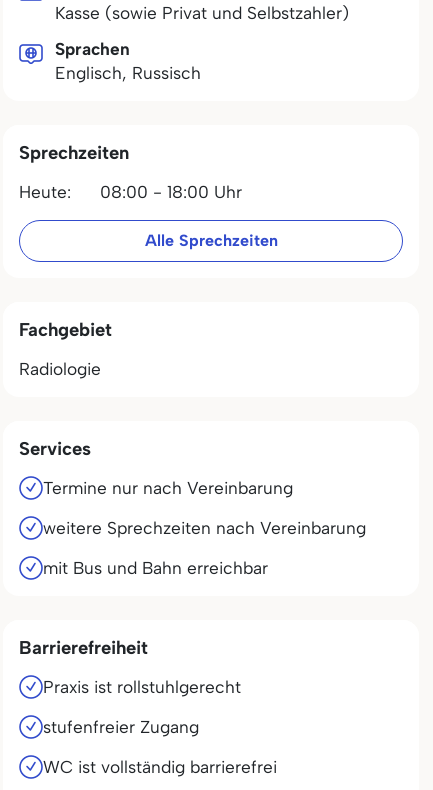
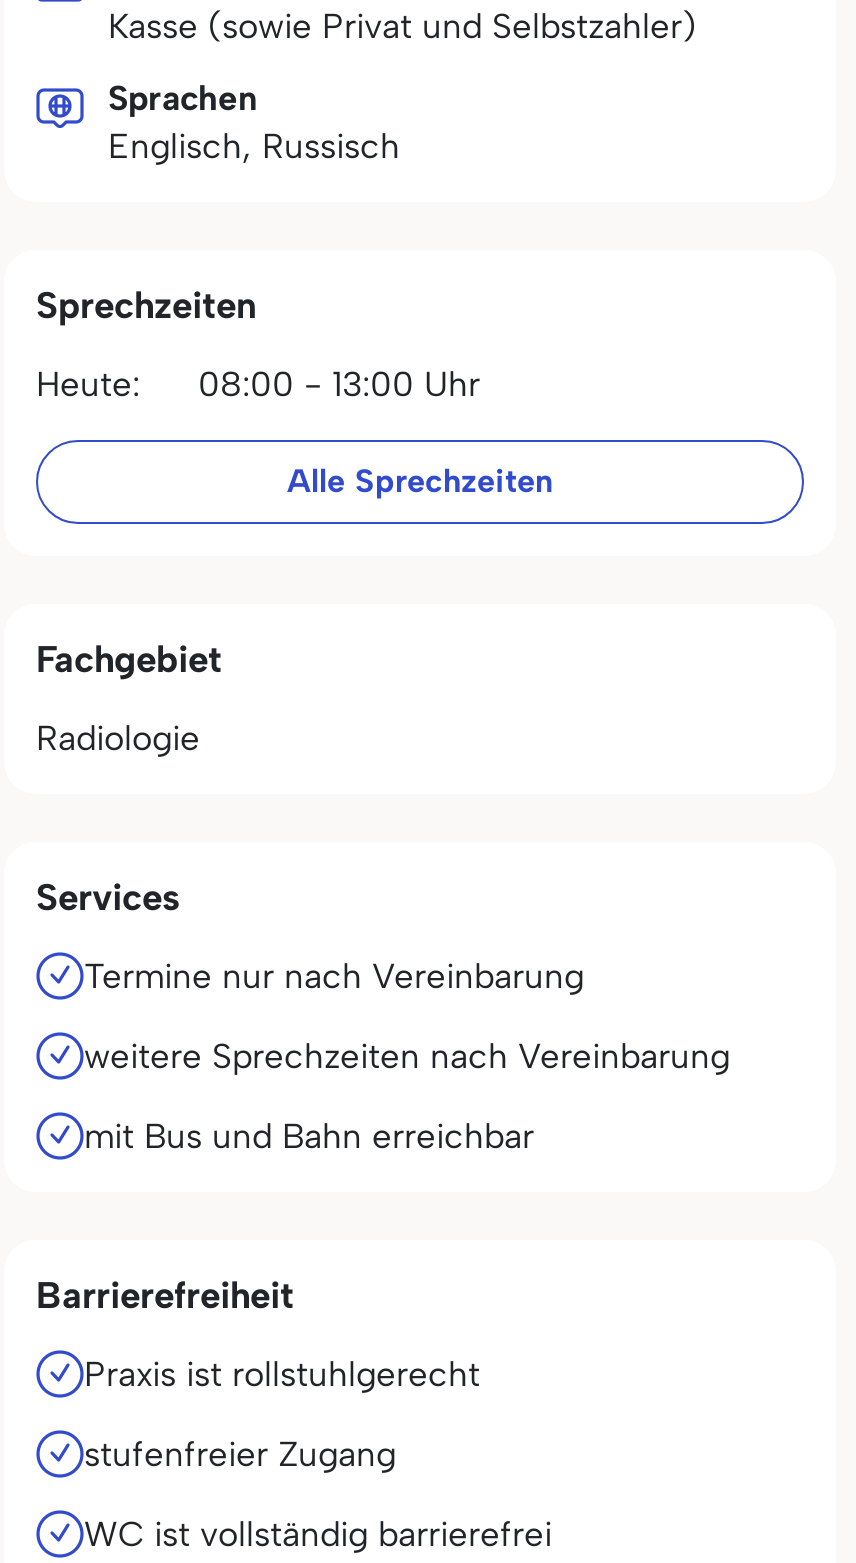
- Heute: 08:00 - 18:00 Uhr
+ Heute: 08:00 - 13:00 Uhr
